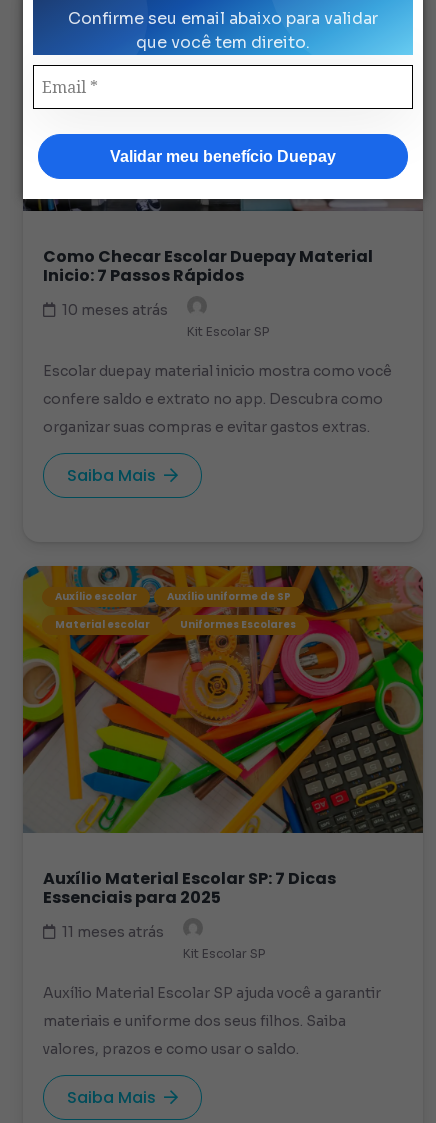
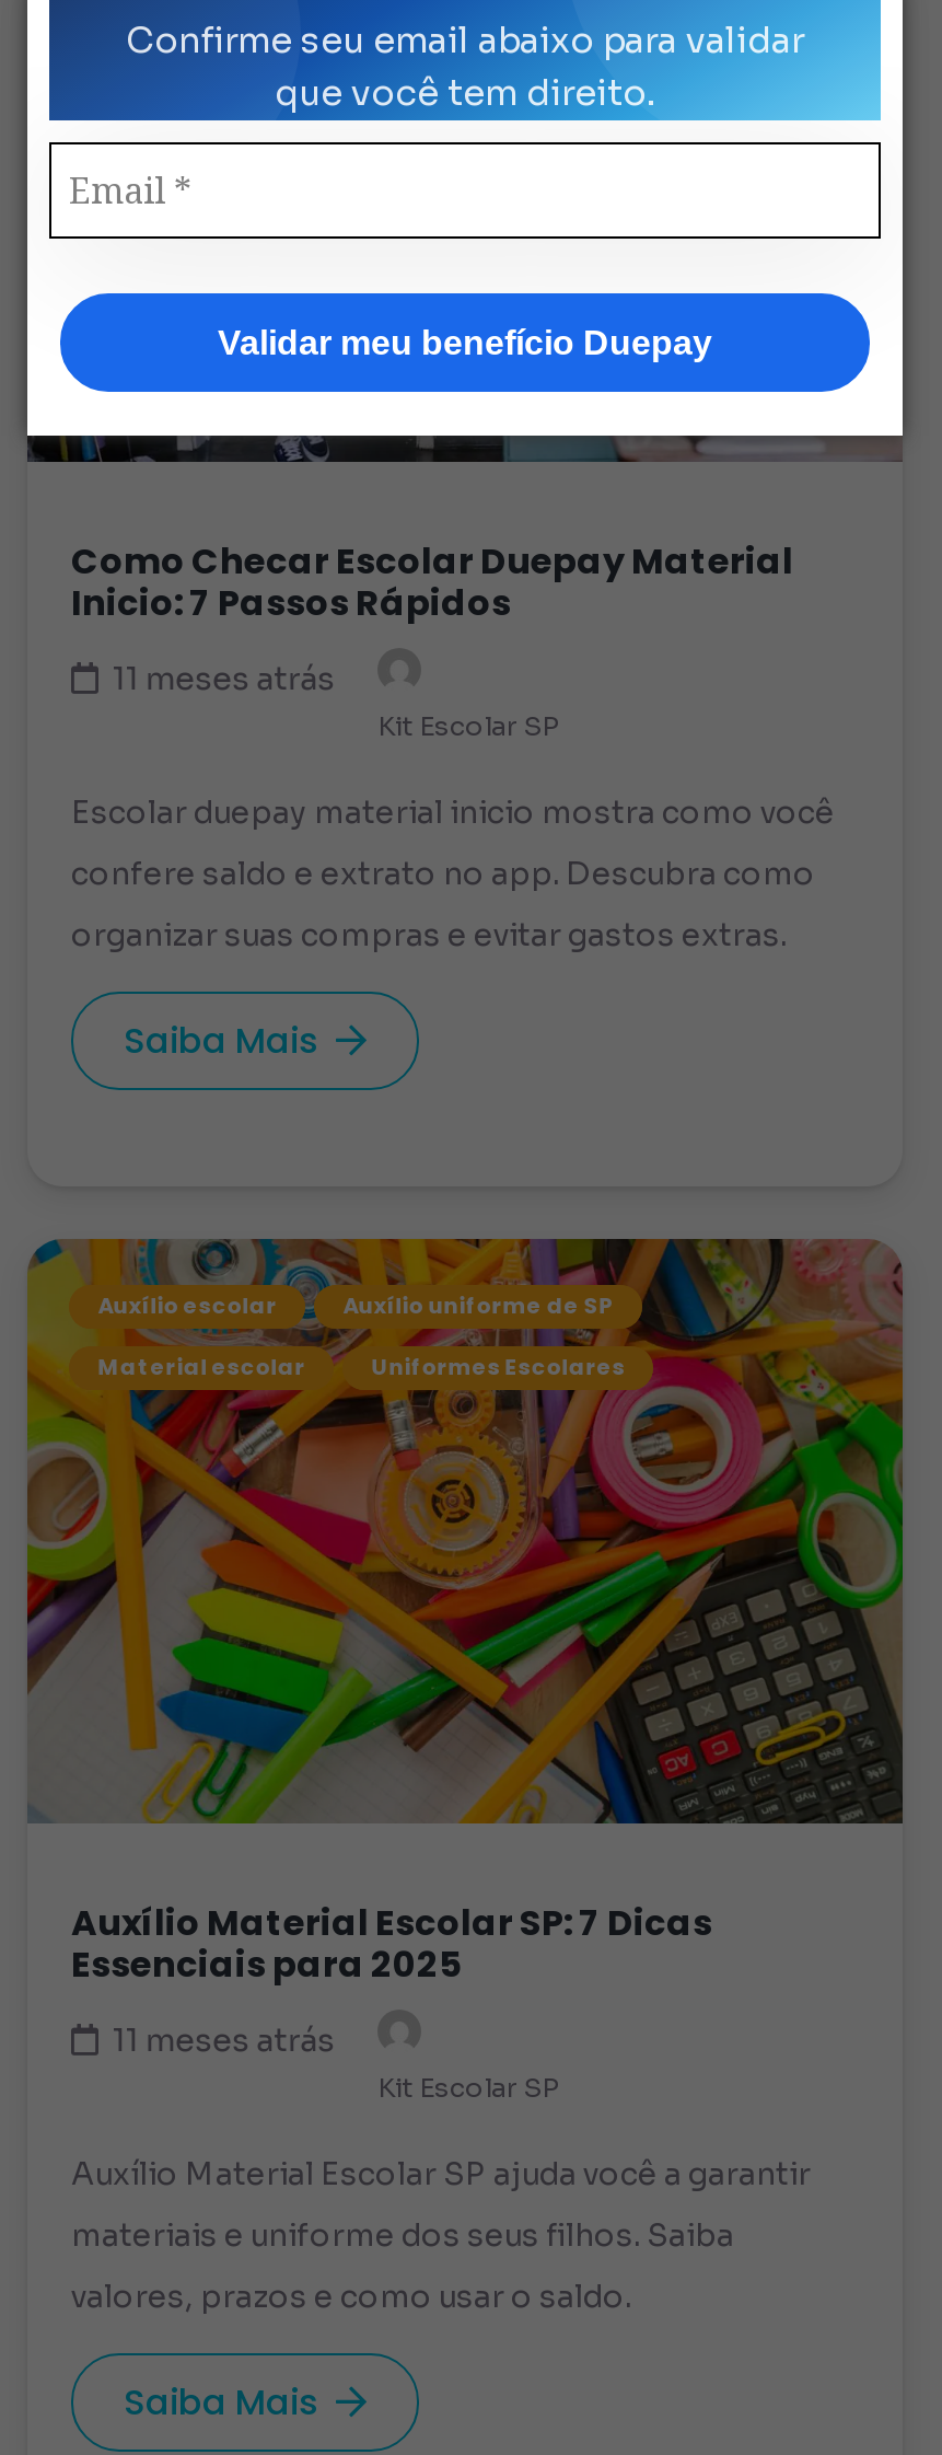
- 10 meses atrás
+ 11 meses atrás
